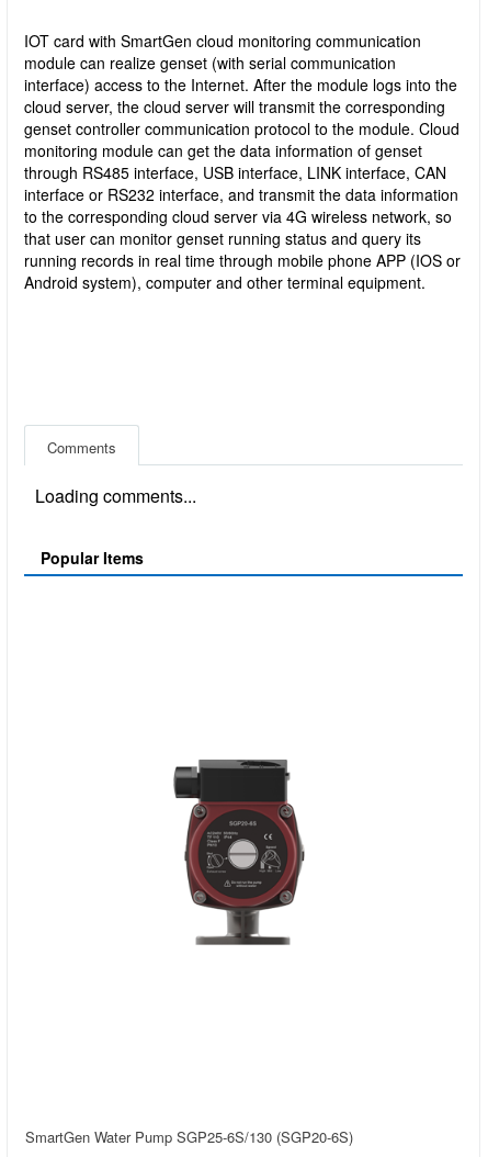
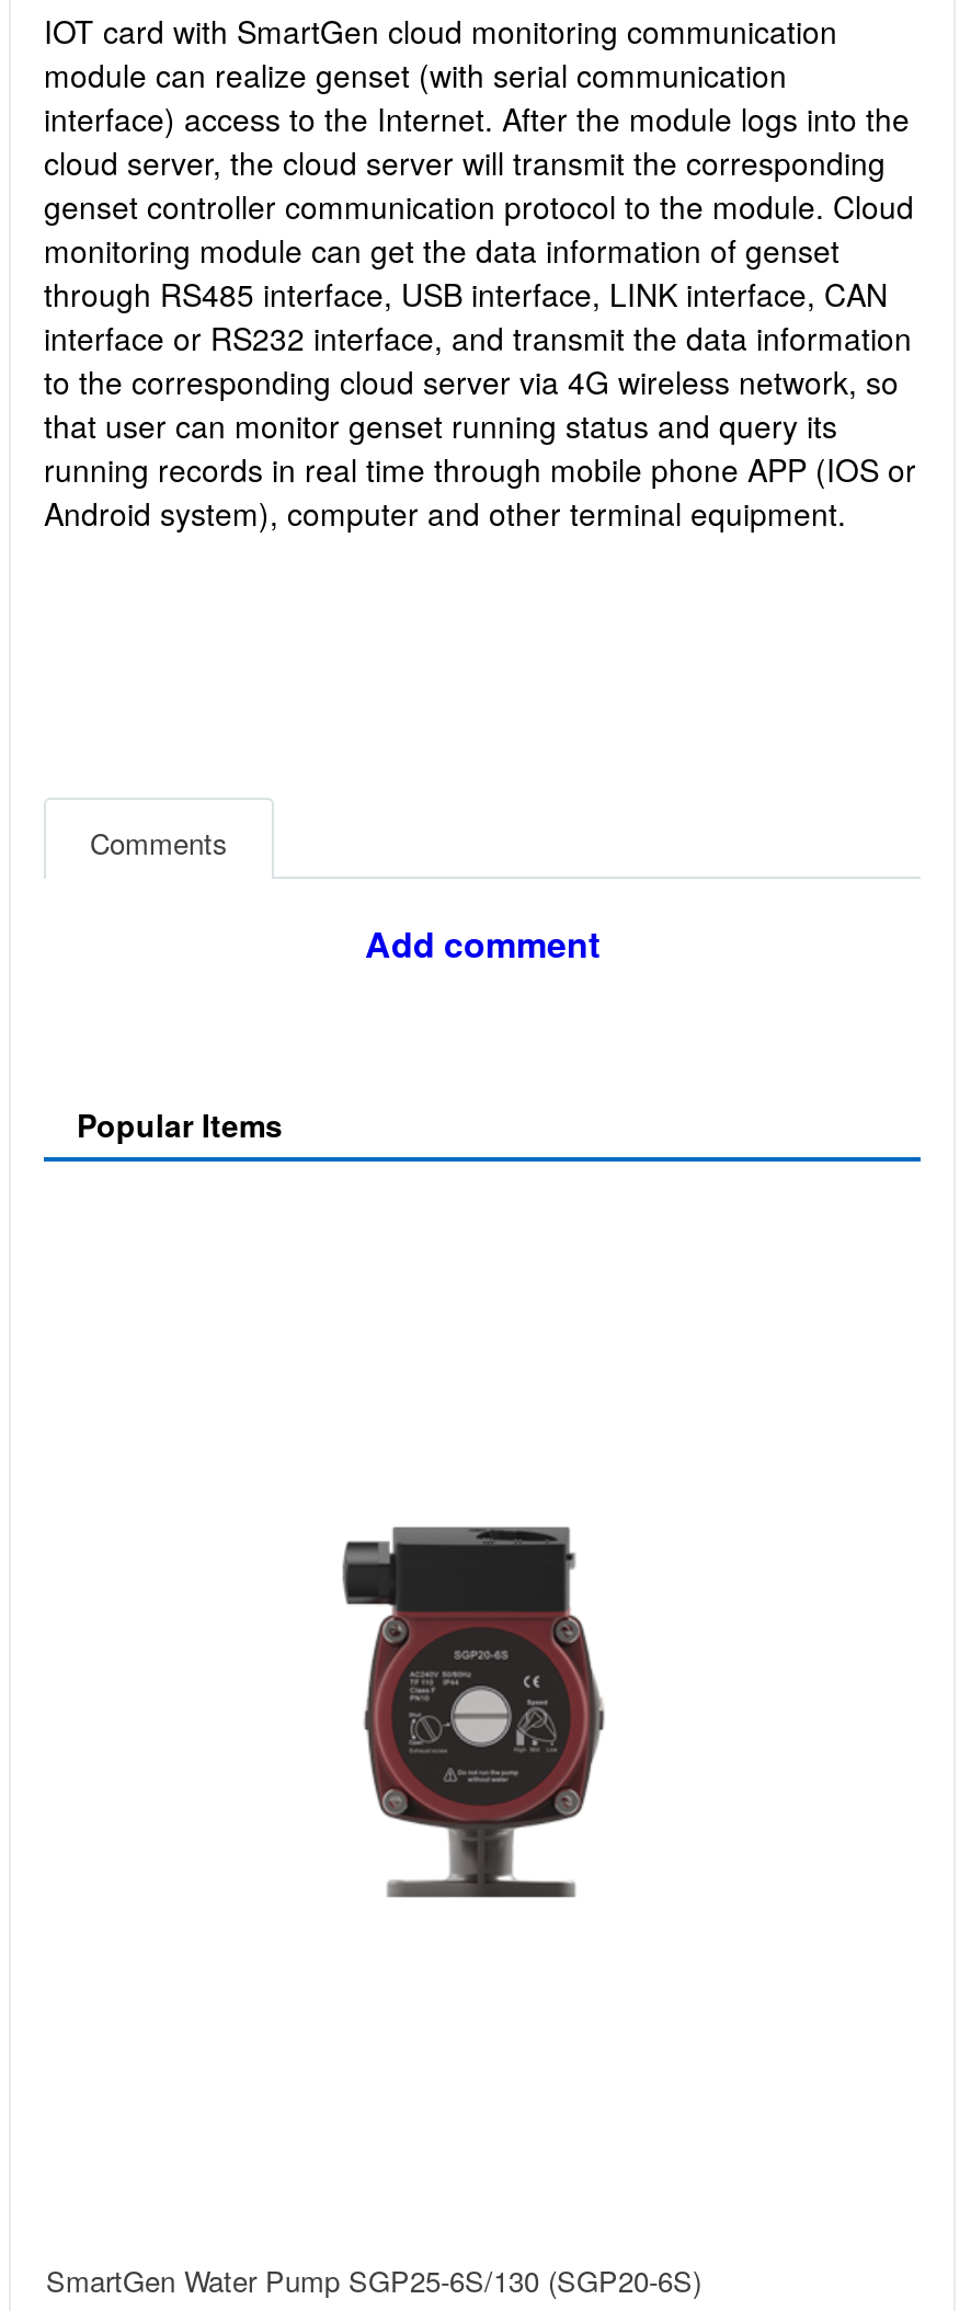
- Loading comments...
+ Add comment
